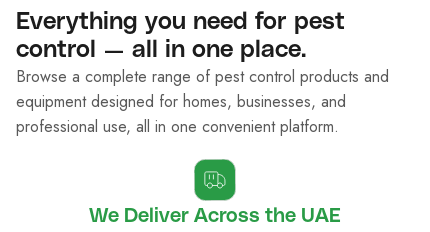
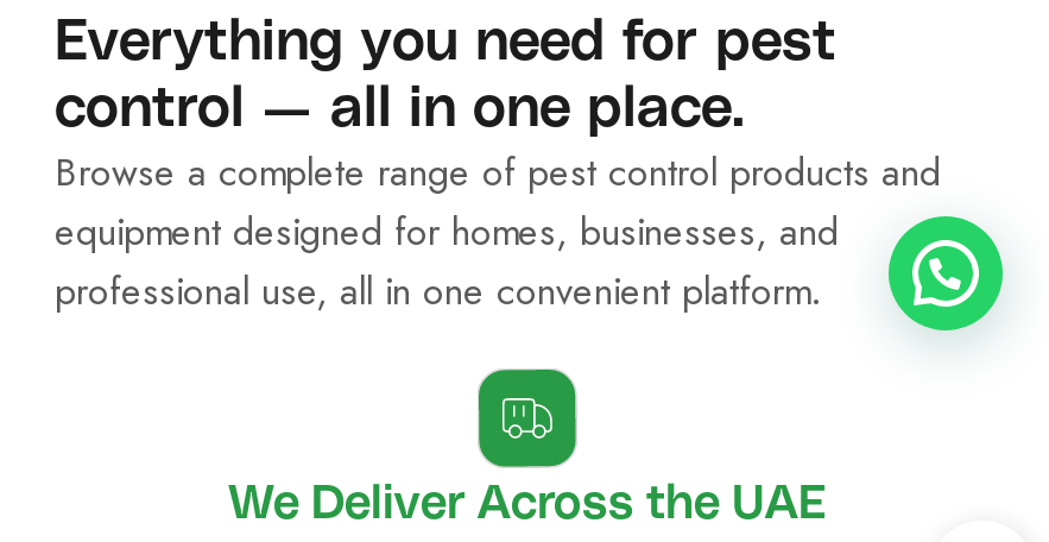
+ [image]
